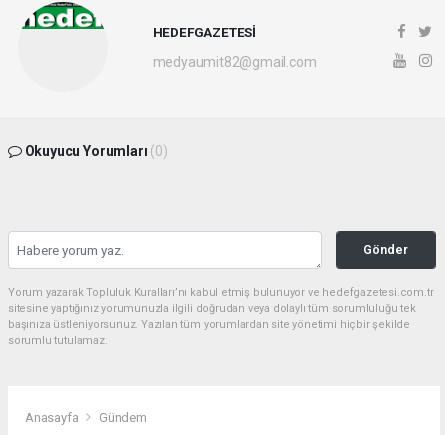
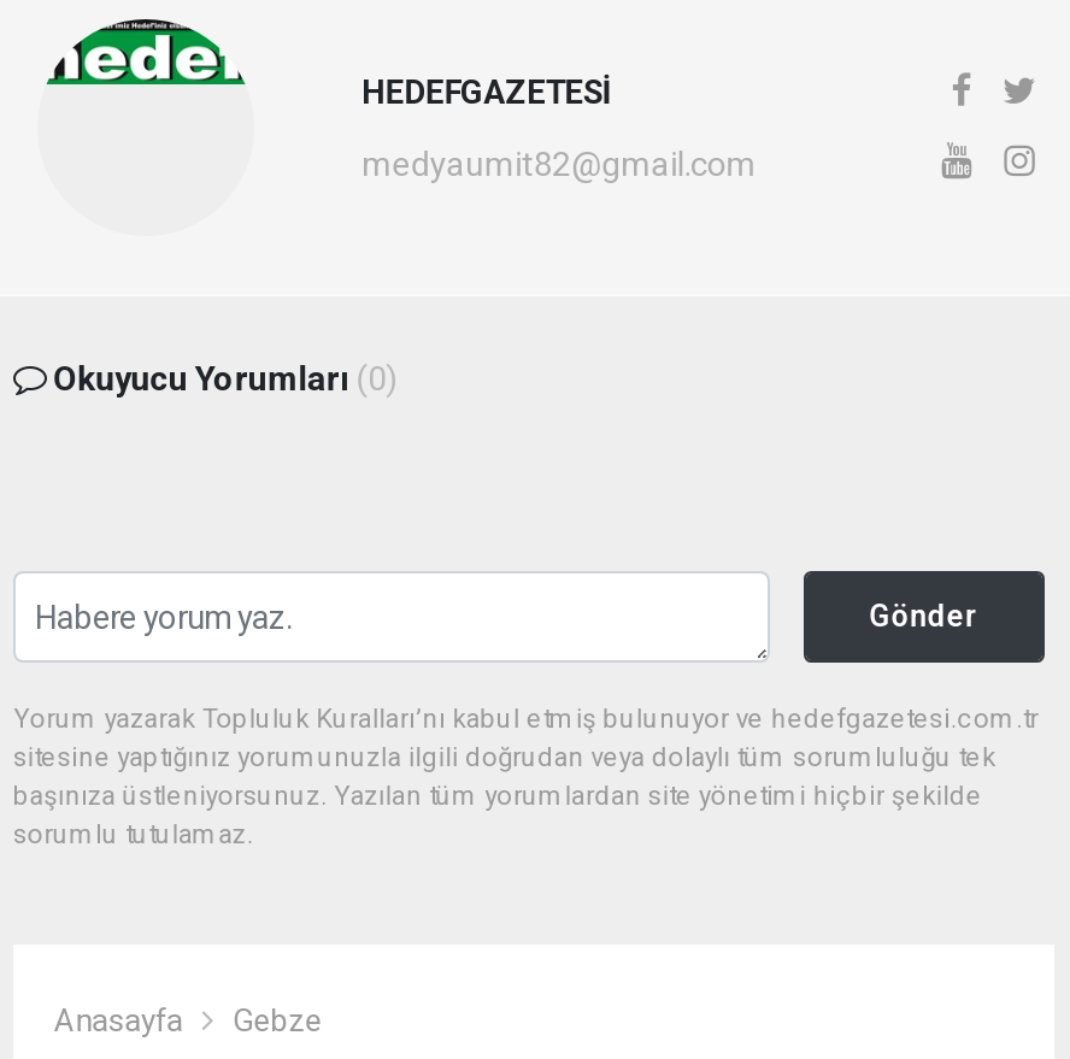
- Gündem
+ Gebze
